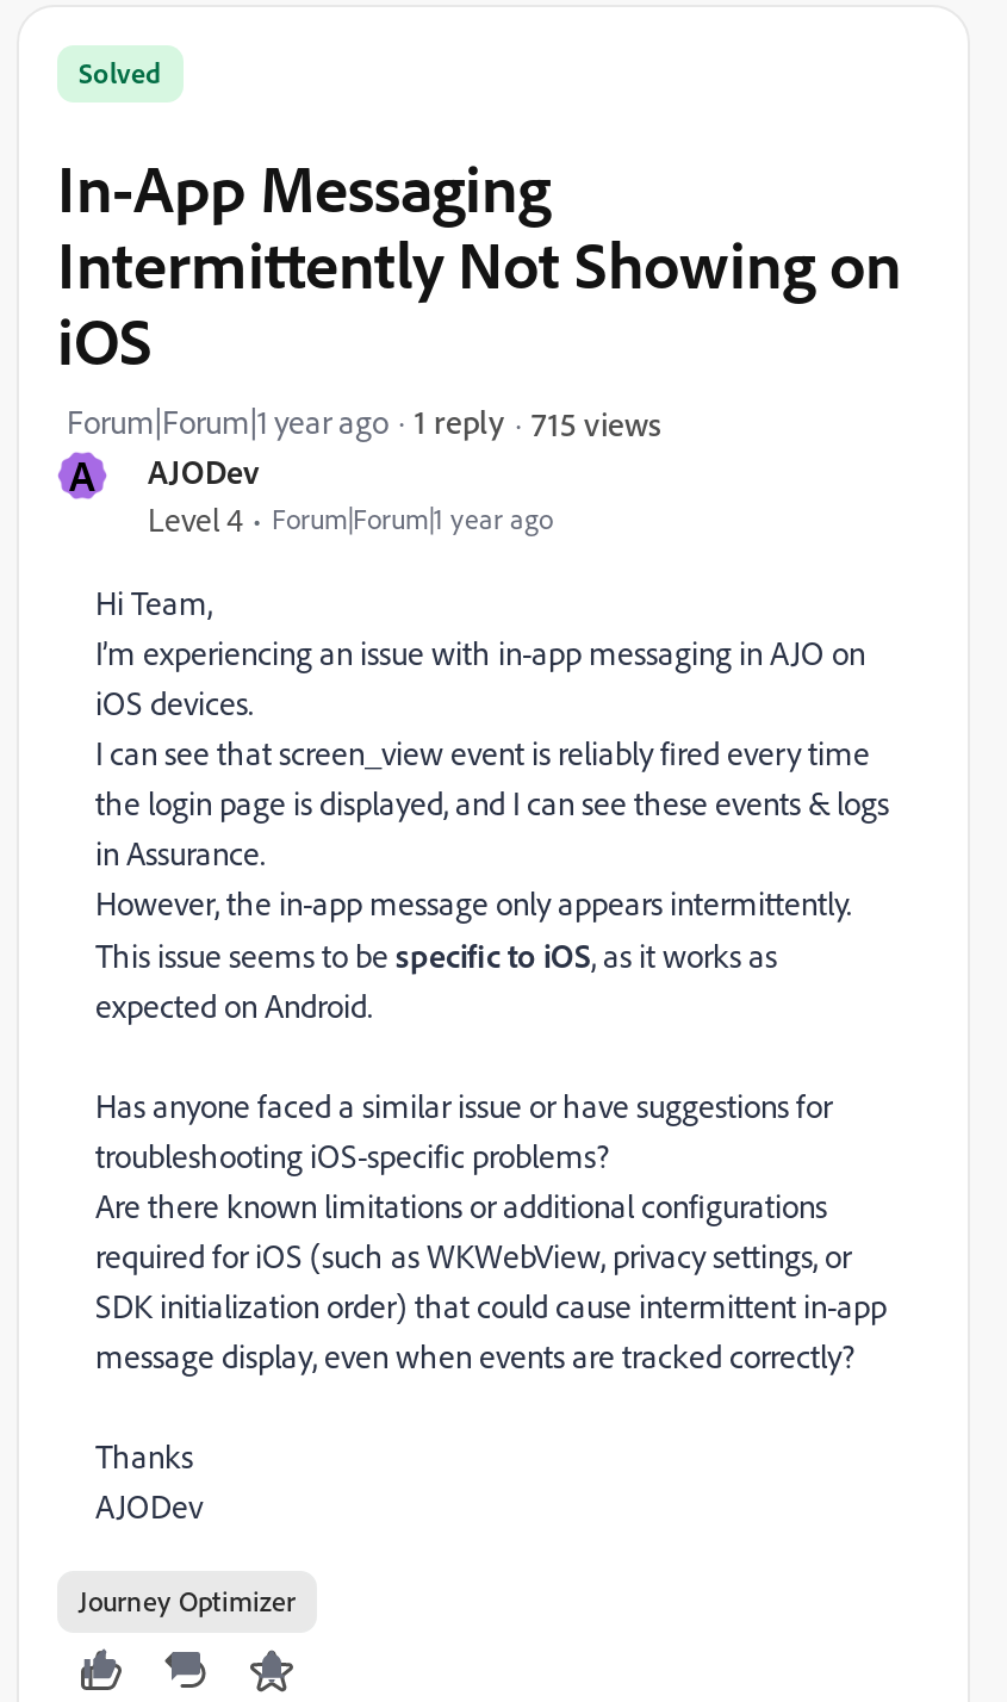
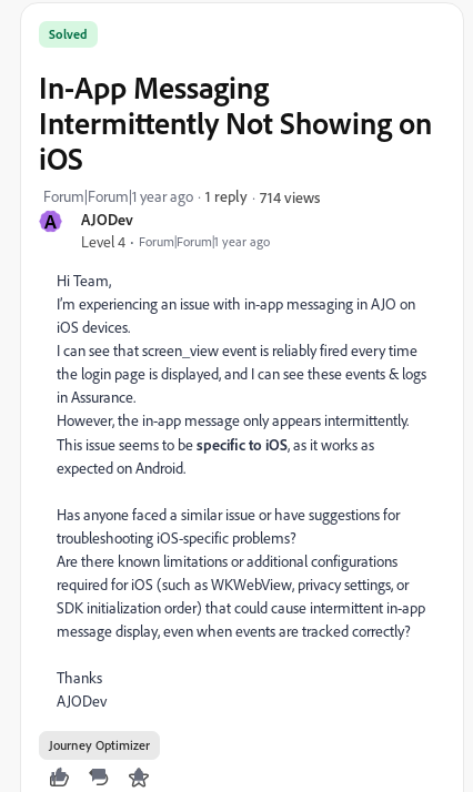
- 715 views
+ 714 views
